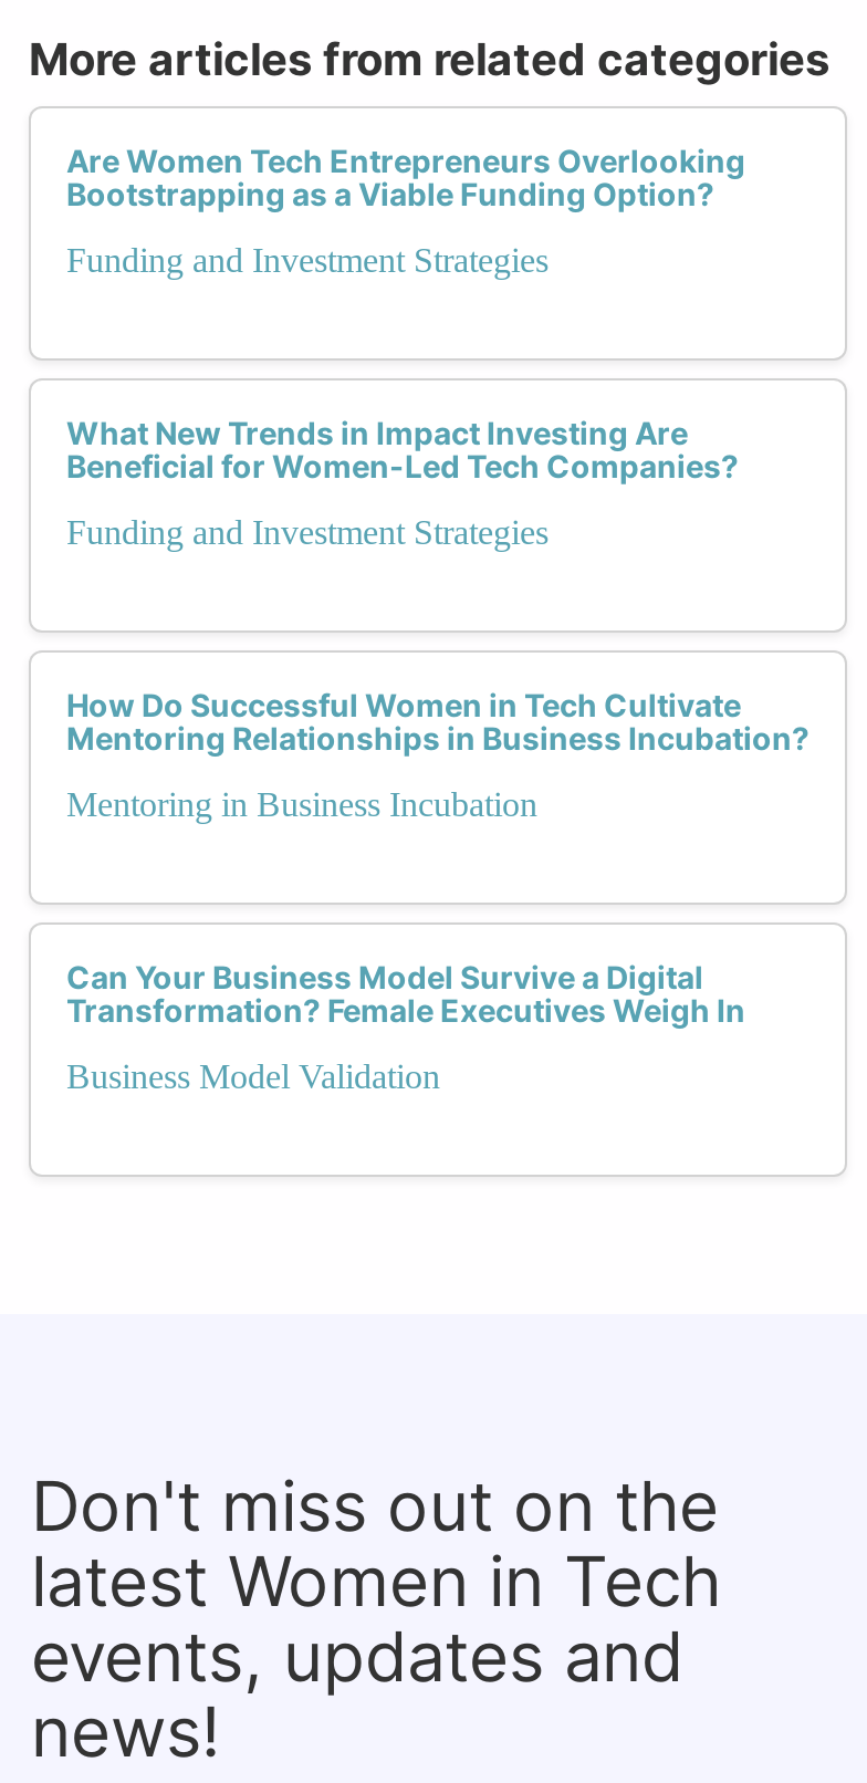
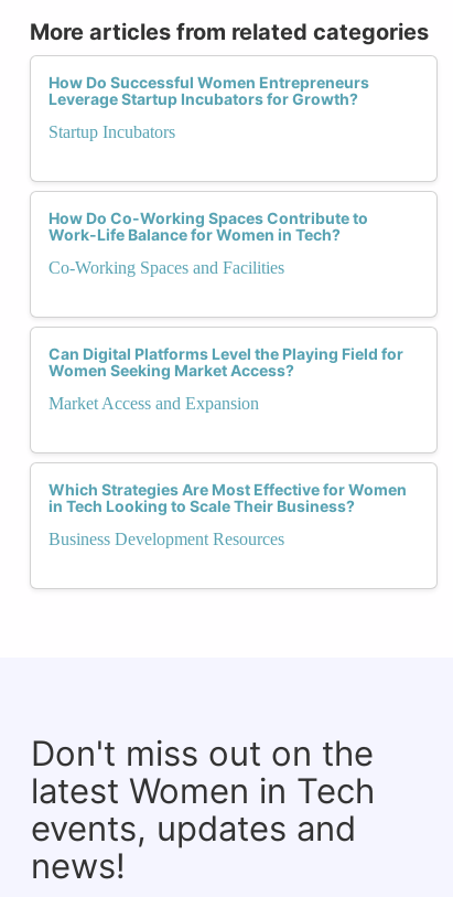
- Are Women Tech Entrepreneurs Overlooking
- Bootstrapping as a Viable Funding Option?
+ How Do Successful Women Entrepreneurs
+ Leverage Startup Incubators for Growth?

- Funding and Investment Strategies
+ Startup Incubators

- What New Trends in Impact Investing Are
- Beneficial for Women-Led Tech Companies?
+ How Do Co-Working Spaces Contribute to
+ Work-Life Balance for Women in Tech?

- Funding and Investment Strategies
+ Co-Working Spaces and Facilities

- How Do Successful Women in Tech Cultivate
- Mentoring Relationships in Business Incubation?
+ Can Digital Platforms Level the Playing Field for
+ Women Seeking Market Access?

- Mentoring in Business Incubation
+ Market Access and Expansion

- Can Your Business Model Survive a Digital
- Transformation? Female Executives Weigh In
+ Which Strategies Are Most Effective for Women
+ in Tech Looking to Scale Their Business?

- Business Model Validation
+ Business Development Resources
